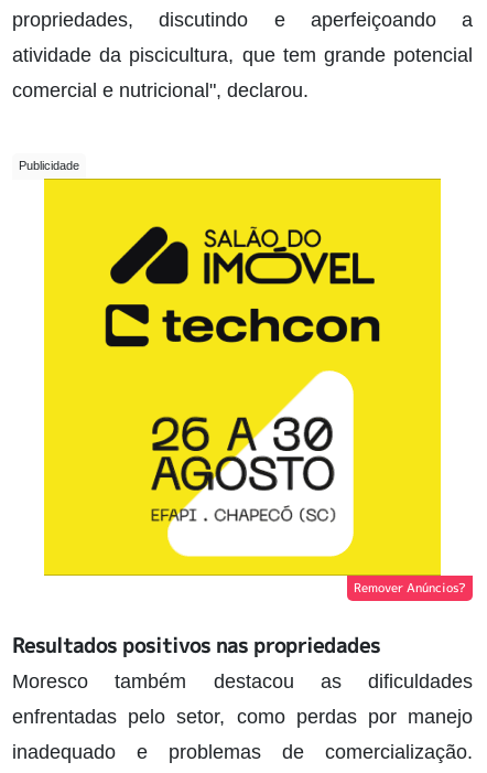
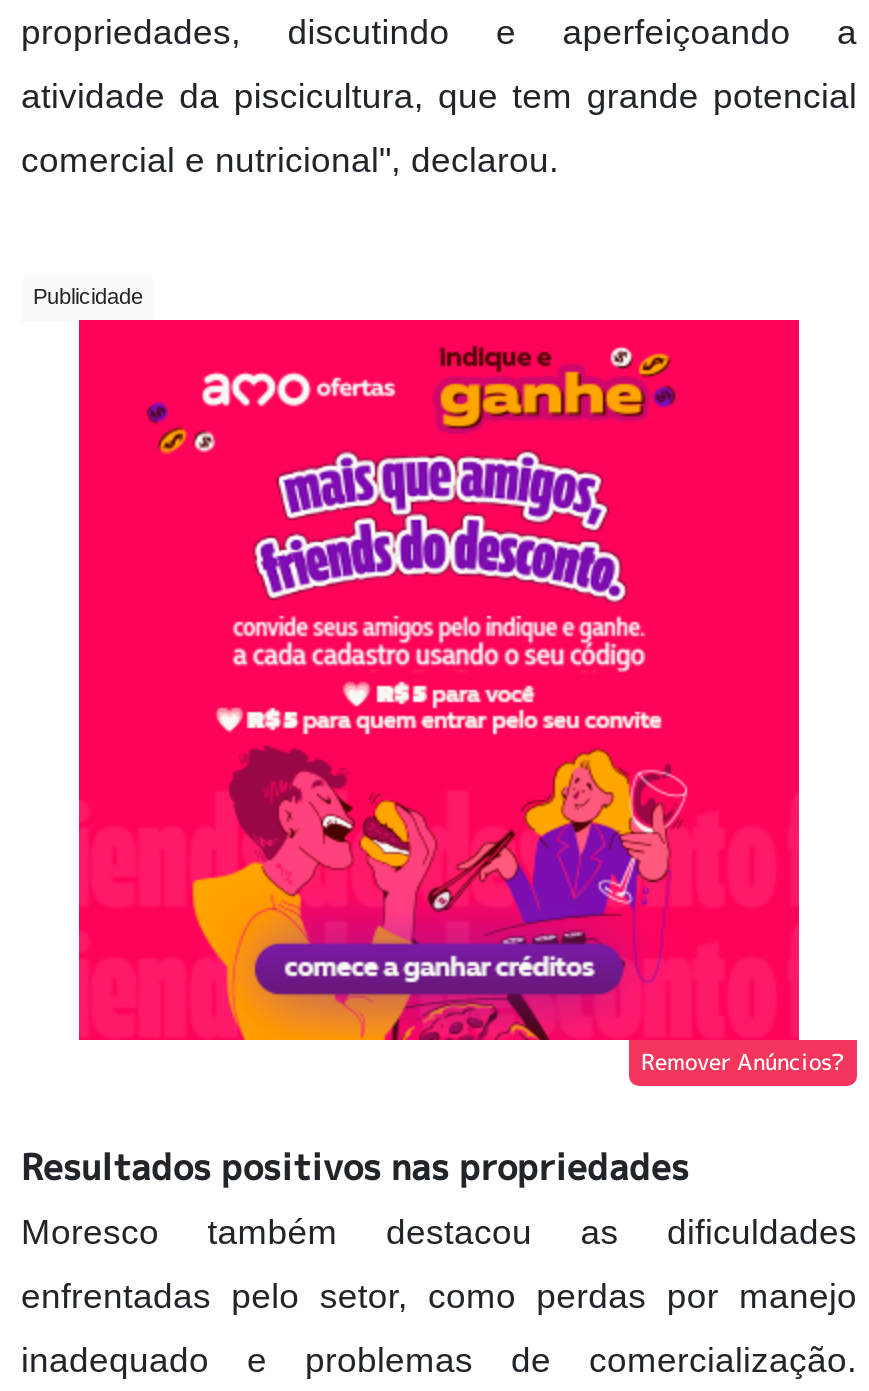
- [image]
+ [image]
